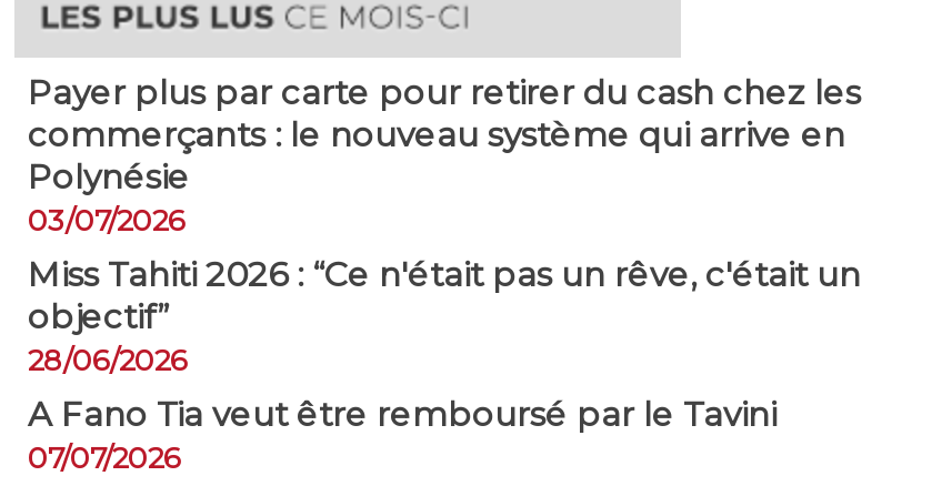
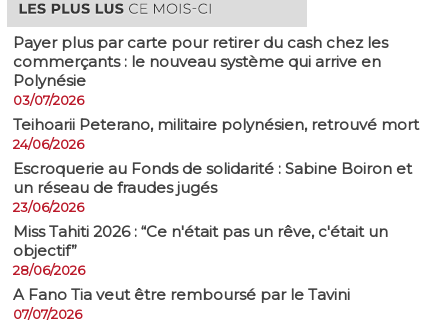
+ Teihoarii Peterano, militaire polynésien, retrouvé mort
+ 24/06/2026
+ Escroquerie au Fonds de solidarité : Sabine Boiron et
+ un réseau de fraudes jugés
+ 23/06/2026
